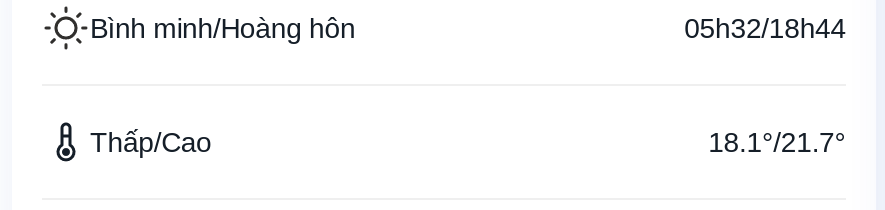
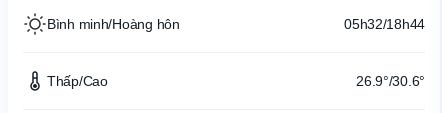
- 18.1°/21.7°
+ 26.9°/30.6°
